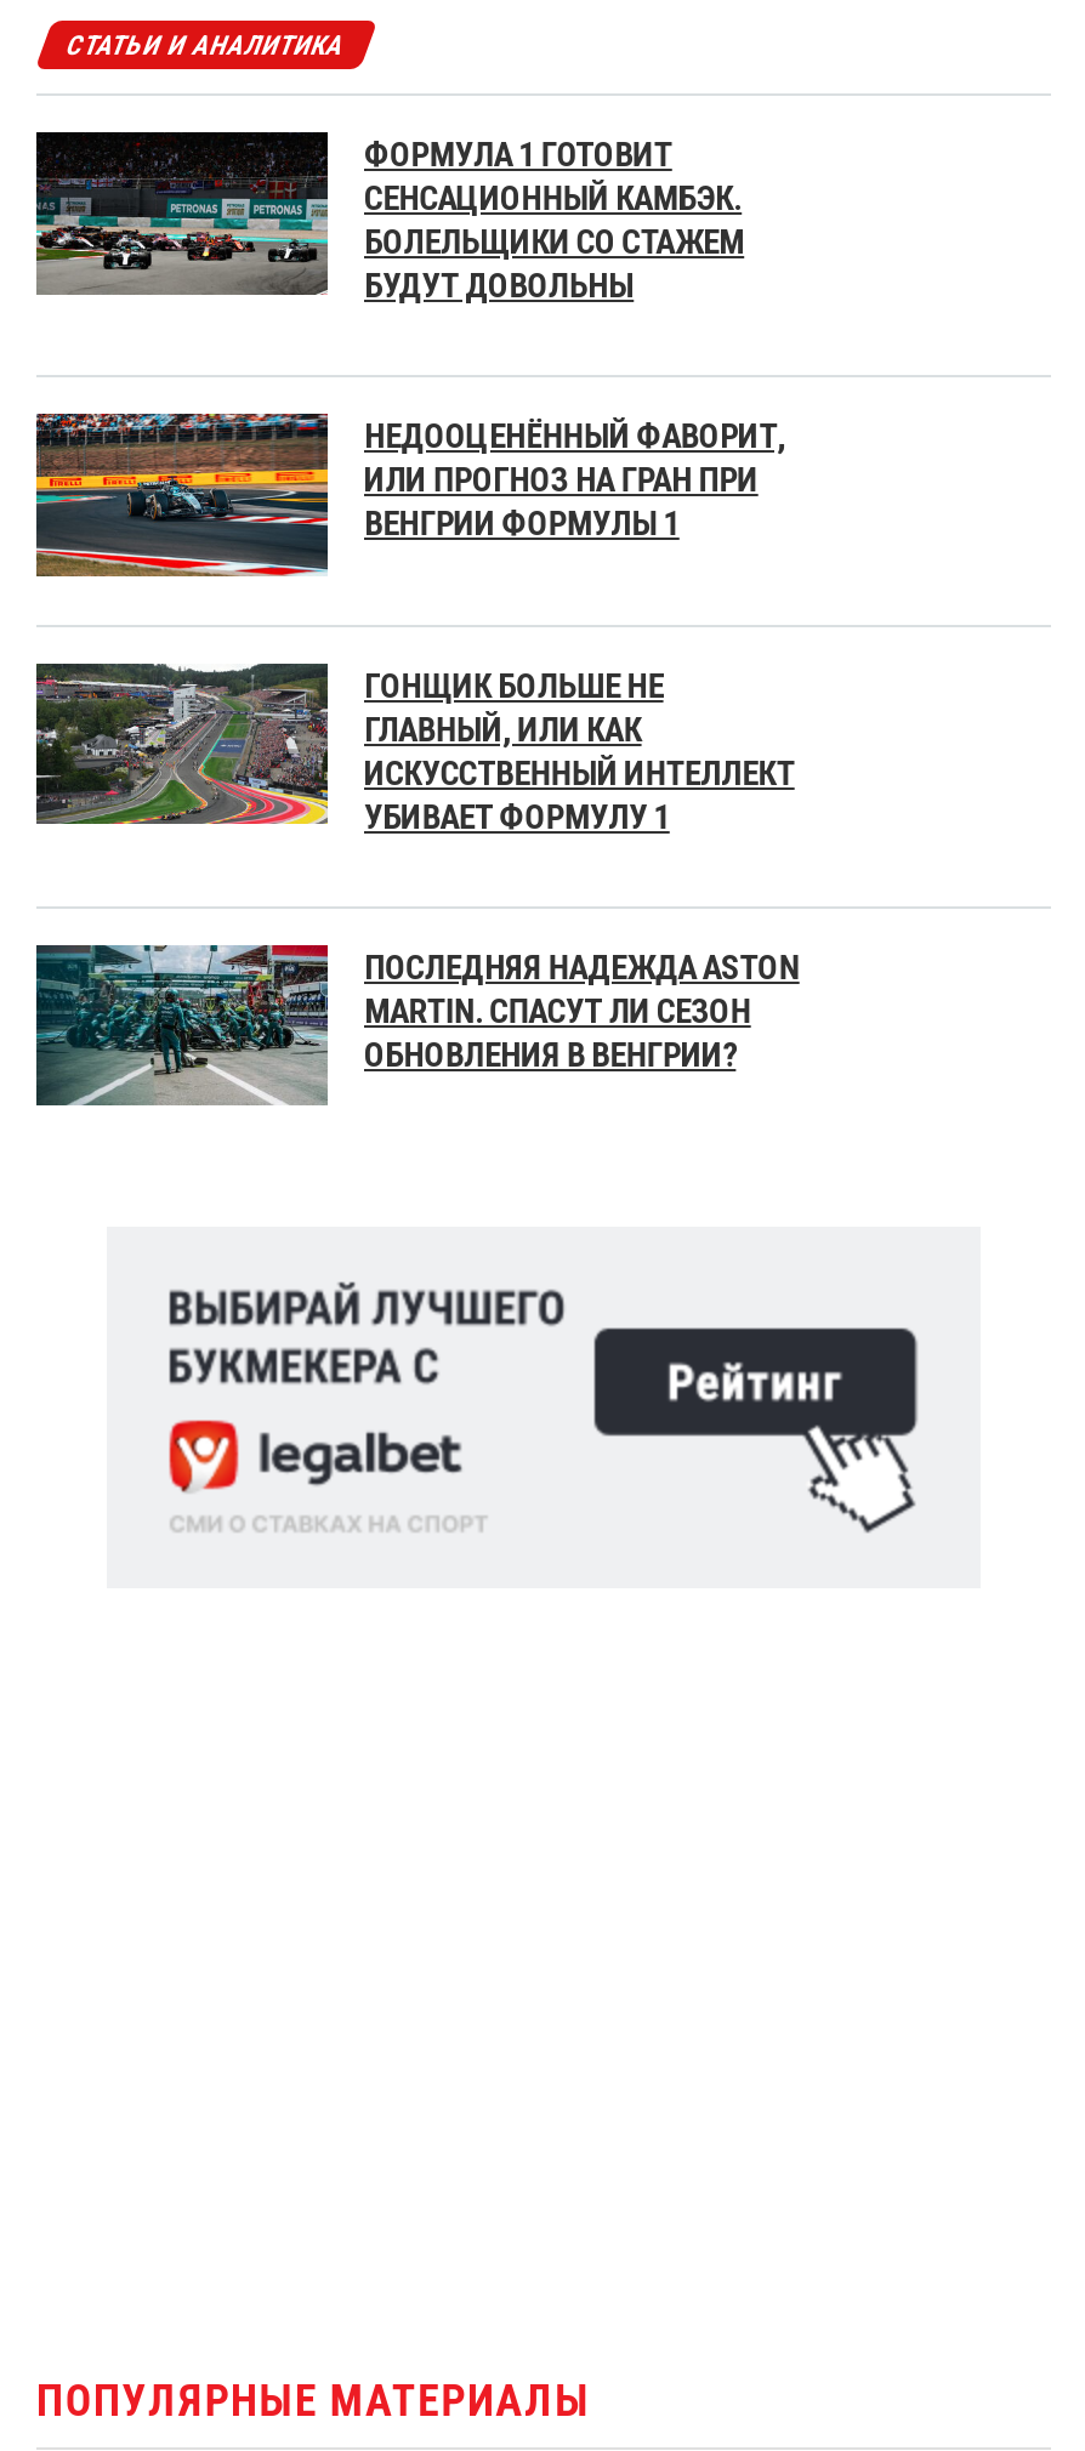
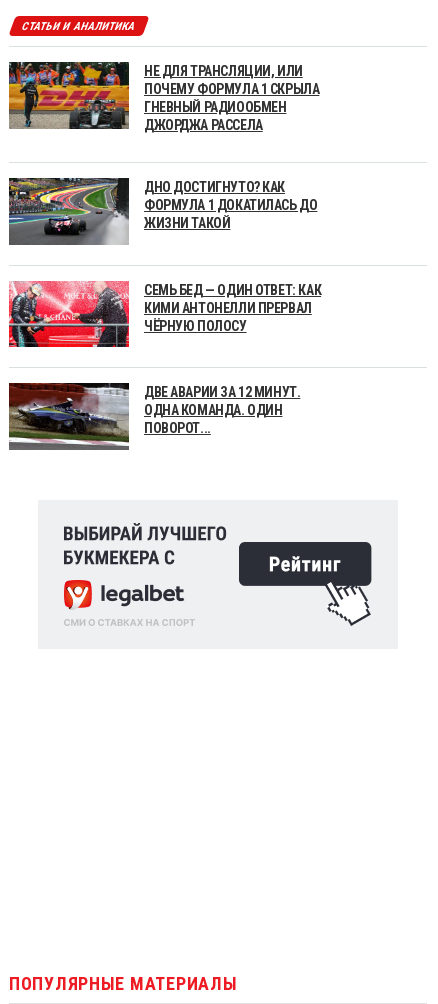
- [image]
- ФОРМУЛА 1 ГОТОВИТ
- СЕНСАЦИОННЫЙ КАМБЭК.
- БОЛЕЛЬЩИКИ СО СТАЖЕМ
- БУДУТ ДОВОЛЬНЫ
+ [image]
+ НЕ ДЛЯ ТРАНСЛЯЦИИ, ИЛИ
+ ПОЧЕМУ ФОРМУЛА 1 СКРЫЛА
+ ГНЕВНЫЙ РАДИООБМЕН
+ ДЖОРДЖА РАССЕЛА

- [image]
- НЕДООЦЕНЁННЫЙ ФАВОРИТ,
- ИЛИ ПРОГНОЗ НА ГРАН ПРИ
- ВЕНГРИИ ФОРМУЛЫ 1
+ [image]
+ ДНО ДОСТИГНУТО? КАК
+ ФОРМУЛА 1 ДОКАТИЛАСЬ ДО
+ ЖИЗНИ ТАКОЙ

- [image]
- ГОНЩИК БОЛЬШЕ НЕ
- ГЛАВНЫЙ, ИЛИ КАК
- ИСКУССТВЕННЫЙ ИНТЕЛЛЕКТ
- УБИВАЕТ ФОРМУЛУ 1
+ [image]
+ СЕМЬ БЕД — ОДИН ОТВЕТ: КАК
+ КИМИ АНТОНЕЛЛИ ПРЕРВАЛ
+ ЧЁРНУЮ ПОЛОСУ

- [image]
- ПОСЛЕДНЯЯ НАДЕЖДА ASTON
- MARTIN. СПАСУТ ЛИ СЕЗОН
- ОБНОВЛЕНИЯ В ВЕНГРИИ?
+ [image]
+ ДВЕ АВАРИИ ЗА 12 МИНУТ.
+ ОДНА КОМАНДА. ОДИН
+ ПОВОРОТ...
